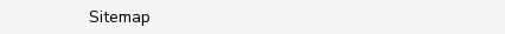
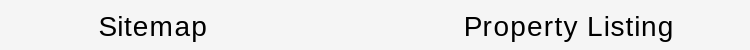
+ Property Listing
